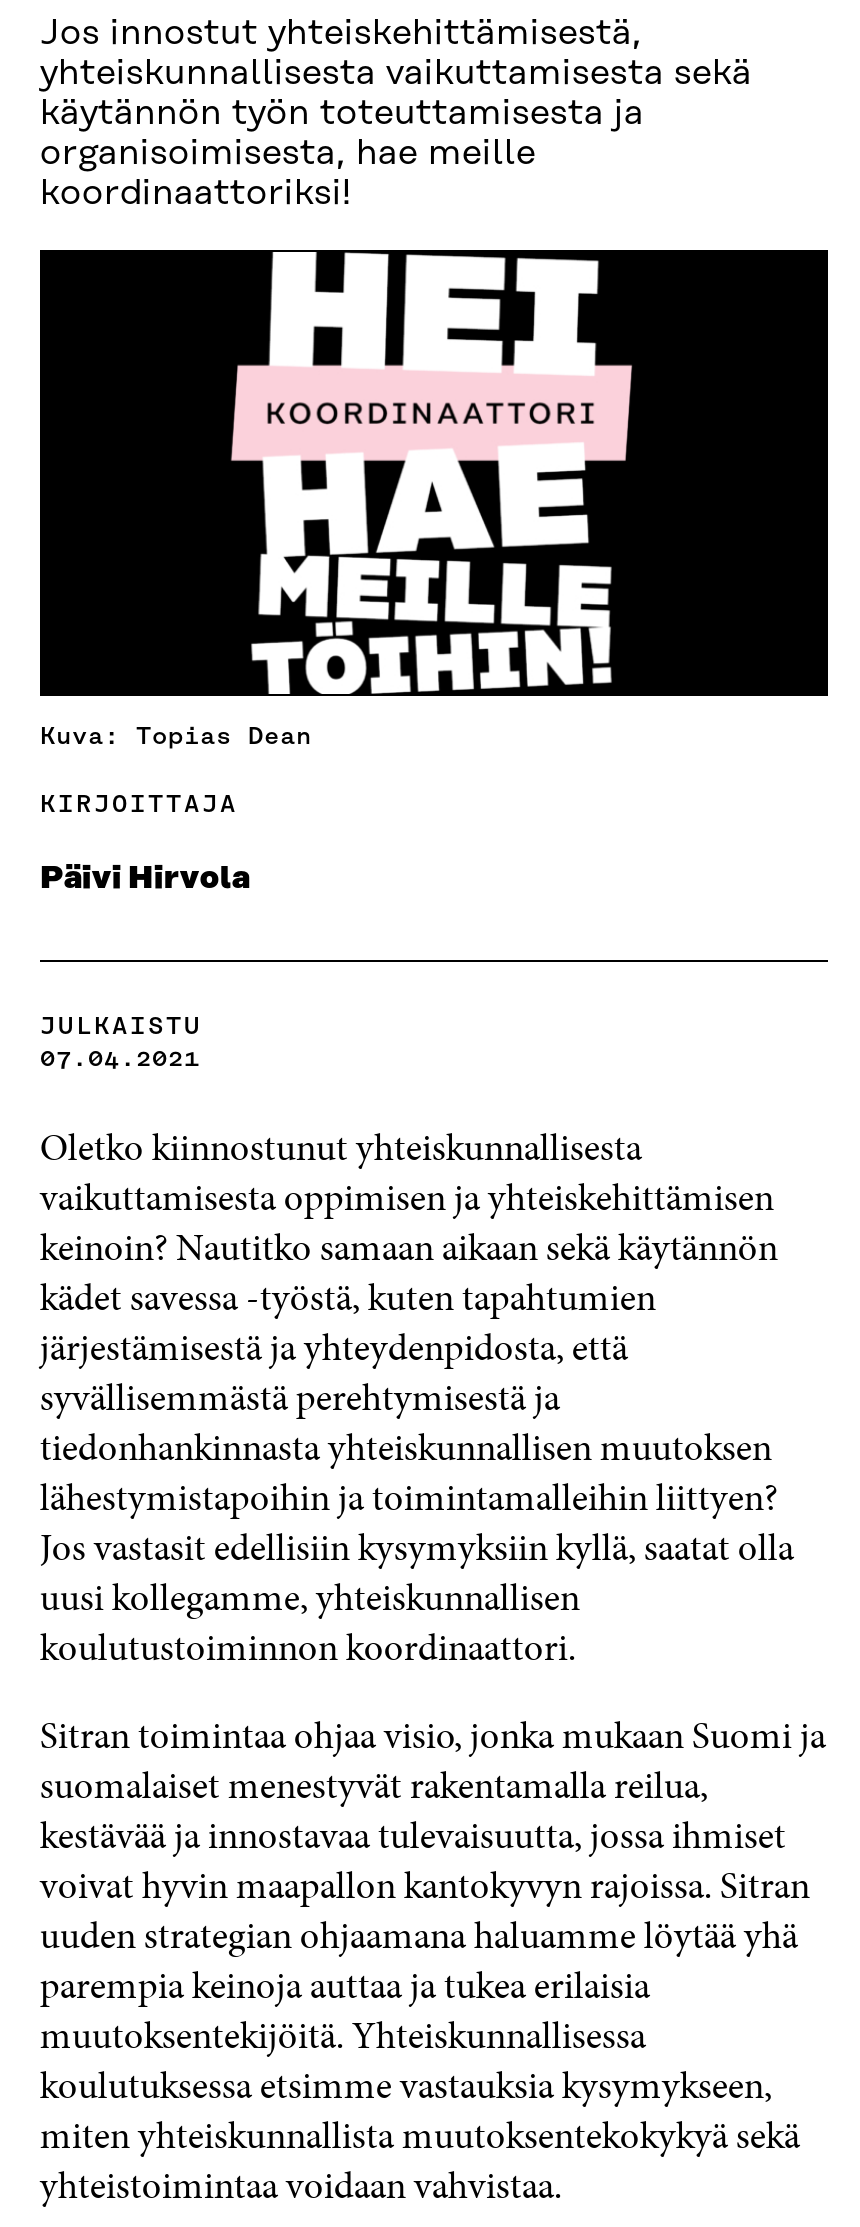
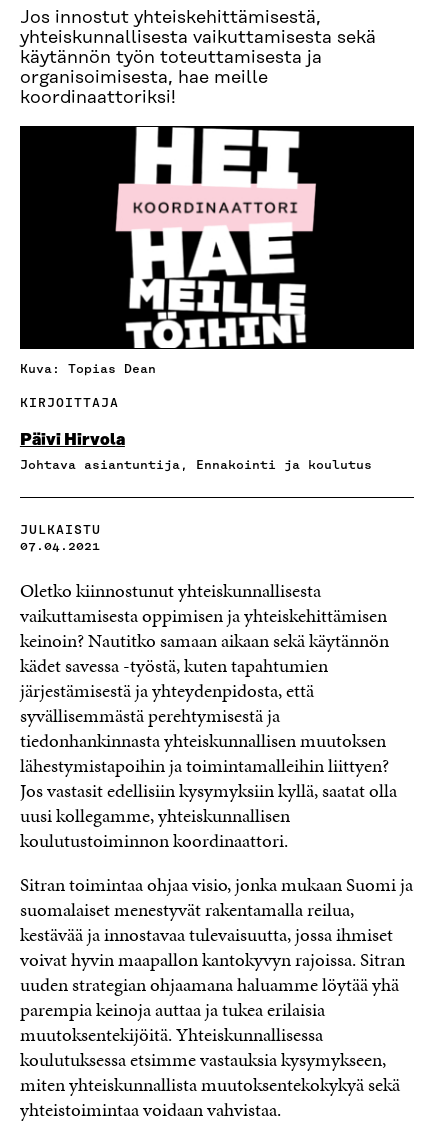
+ Johtava asiantuntija, Ennakointi ja koulutus
